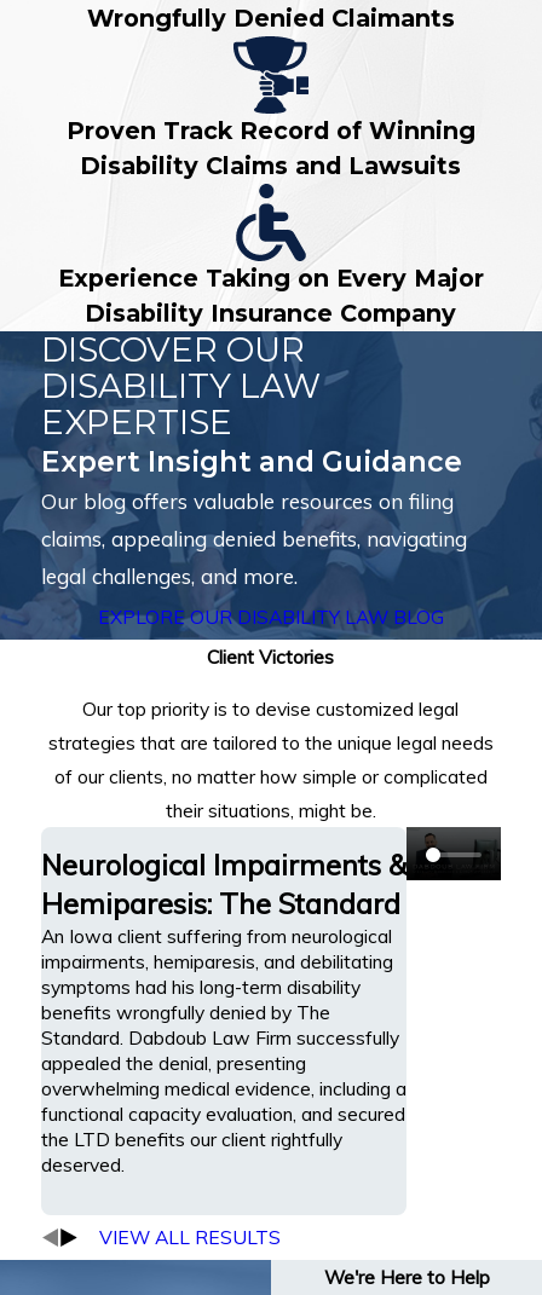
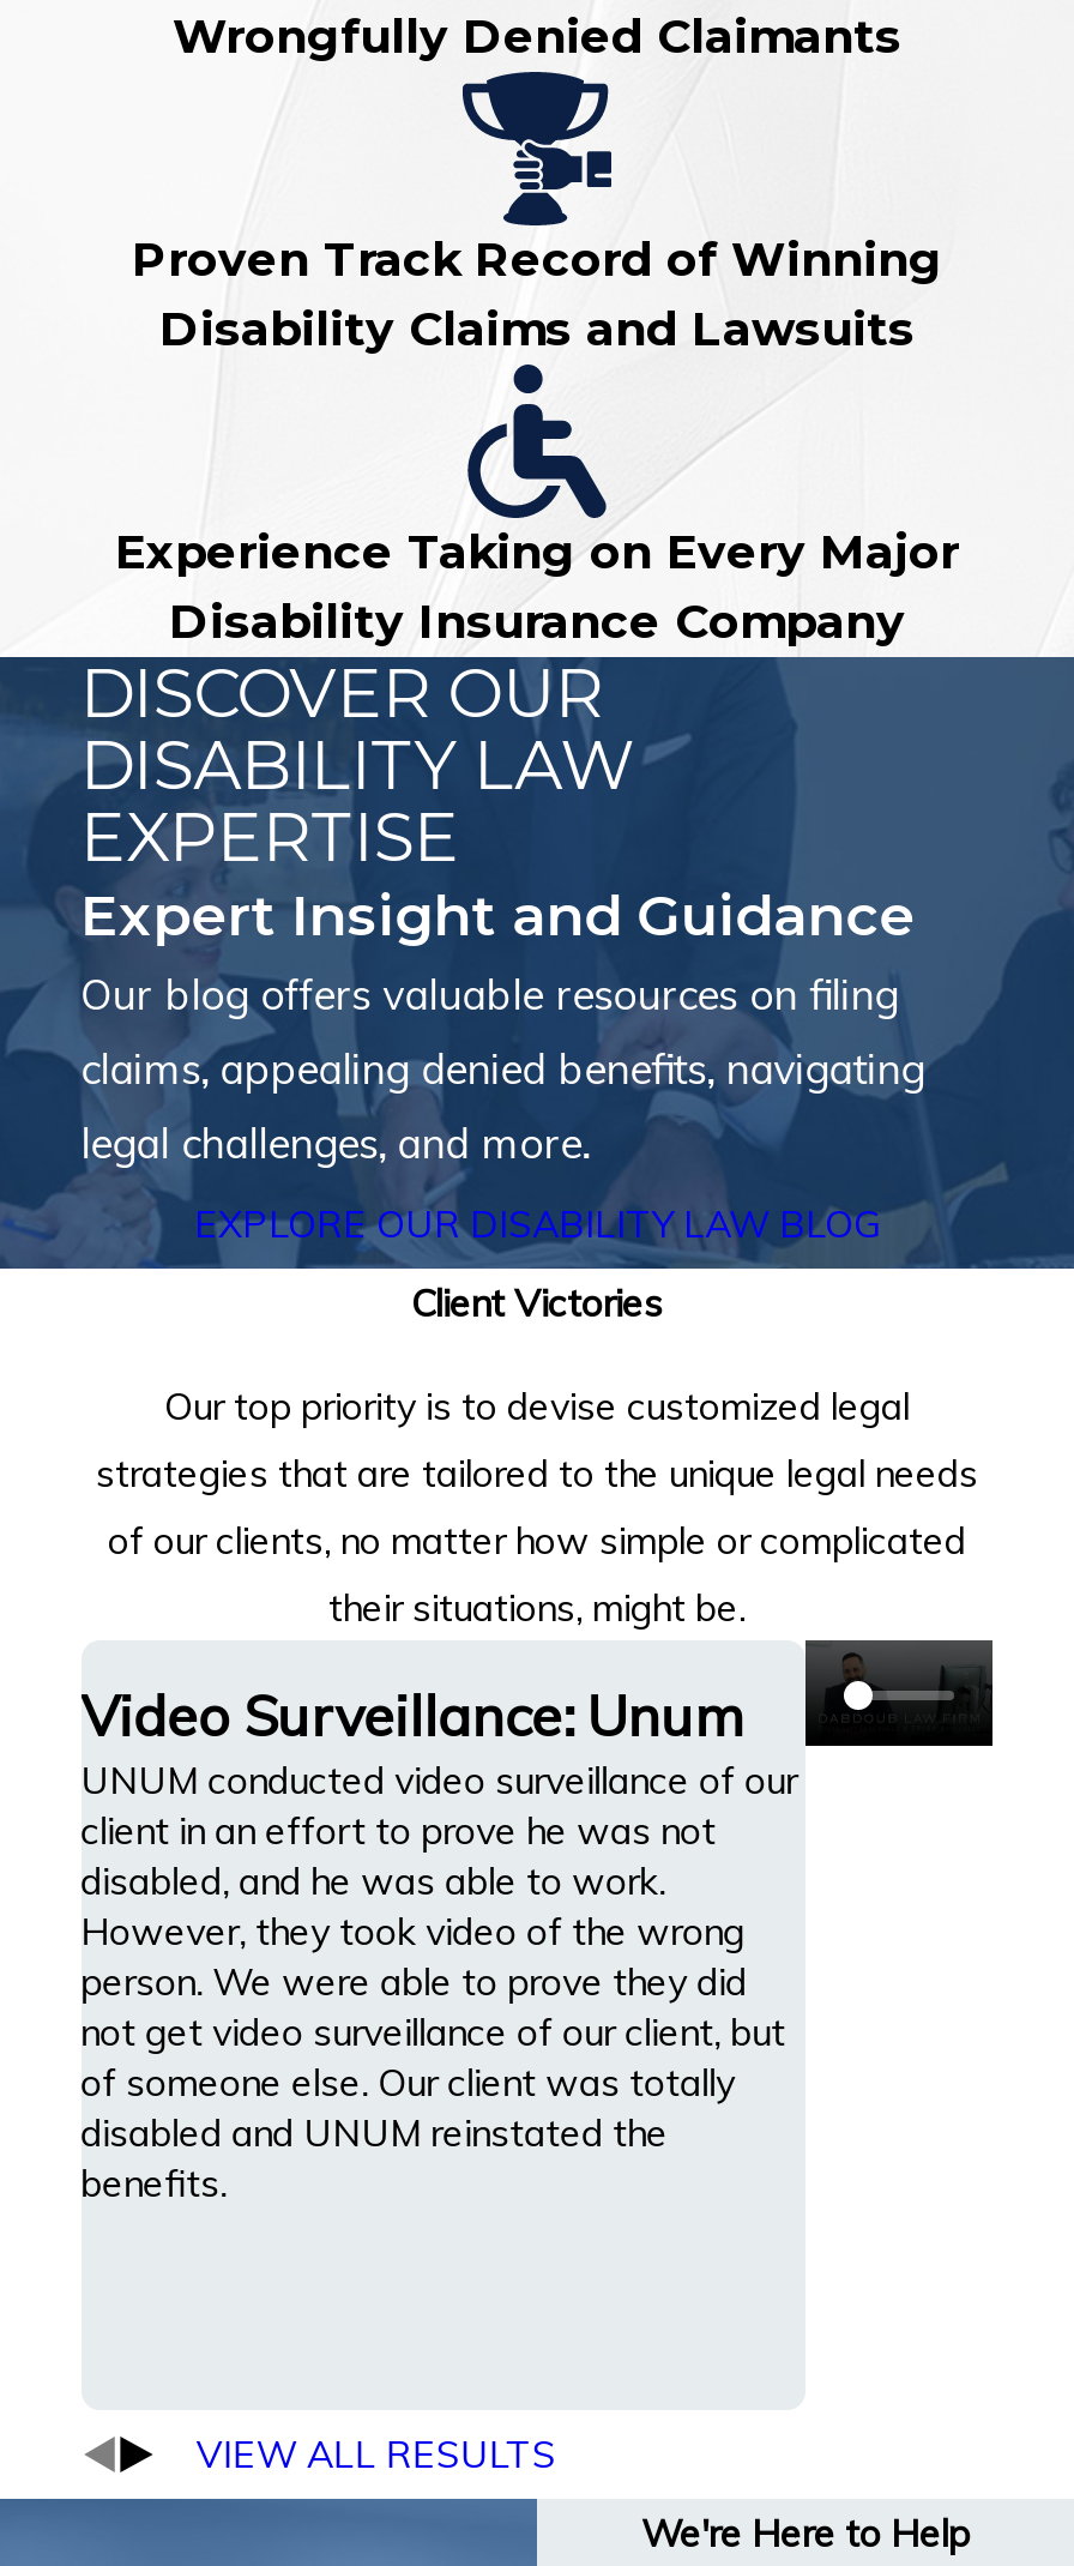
- Neurological Impairments &
- Hemiparesis: The Standard
- An Iowa client suffering from neurological
- impairments, hemiparesis, and debilitating
- symptoms had his long-term disability
- benefits wrongfully denied by The
- Standard. Dabdoub Law Firm successfully
- appealed the denial, presenting
- overwhelming medical evidence, including a
- functional capacity evaluation, and secured
- the LTD benefits our client rightfully
- deserved.
+ Video Surveillance: Unum
+ UNUM conducted video surveillance of our
+ client in an effort to prove he was not
+ disabled, and he was able to work.
+ However, they took video of the wrong
+ person. We were able to prove they did
+ not get video surveillance of our client, but
+ of someone else. Our client was totally
+ disabled and UNUM reinstated the
+ benefits.
